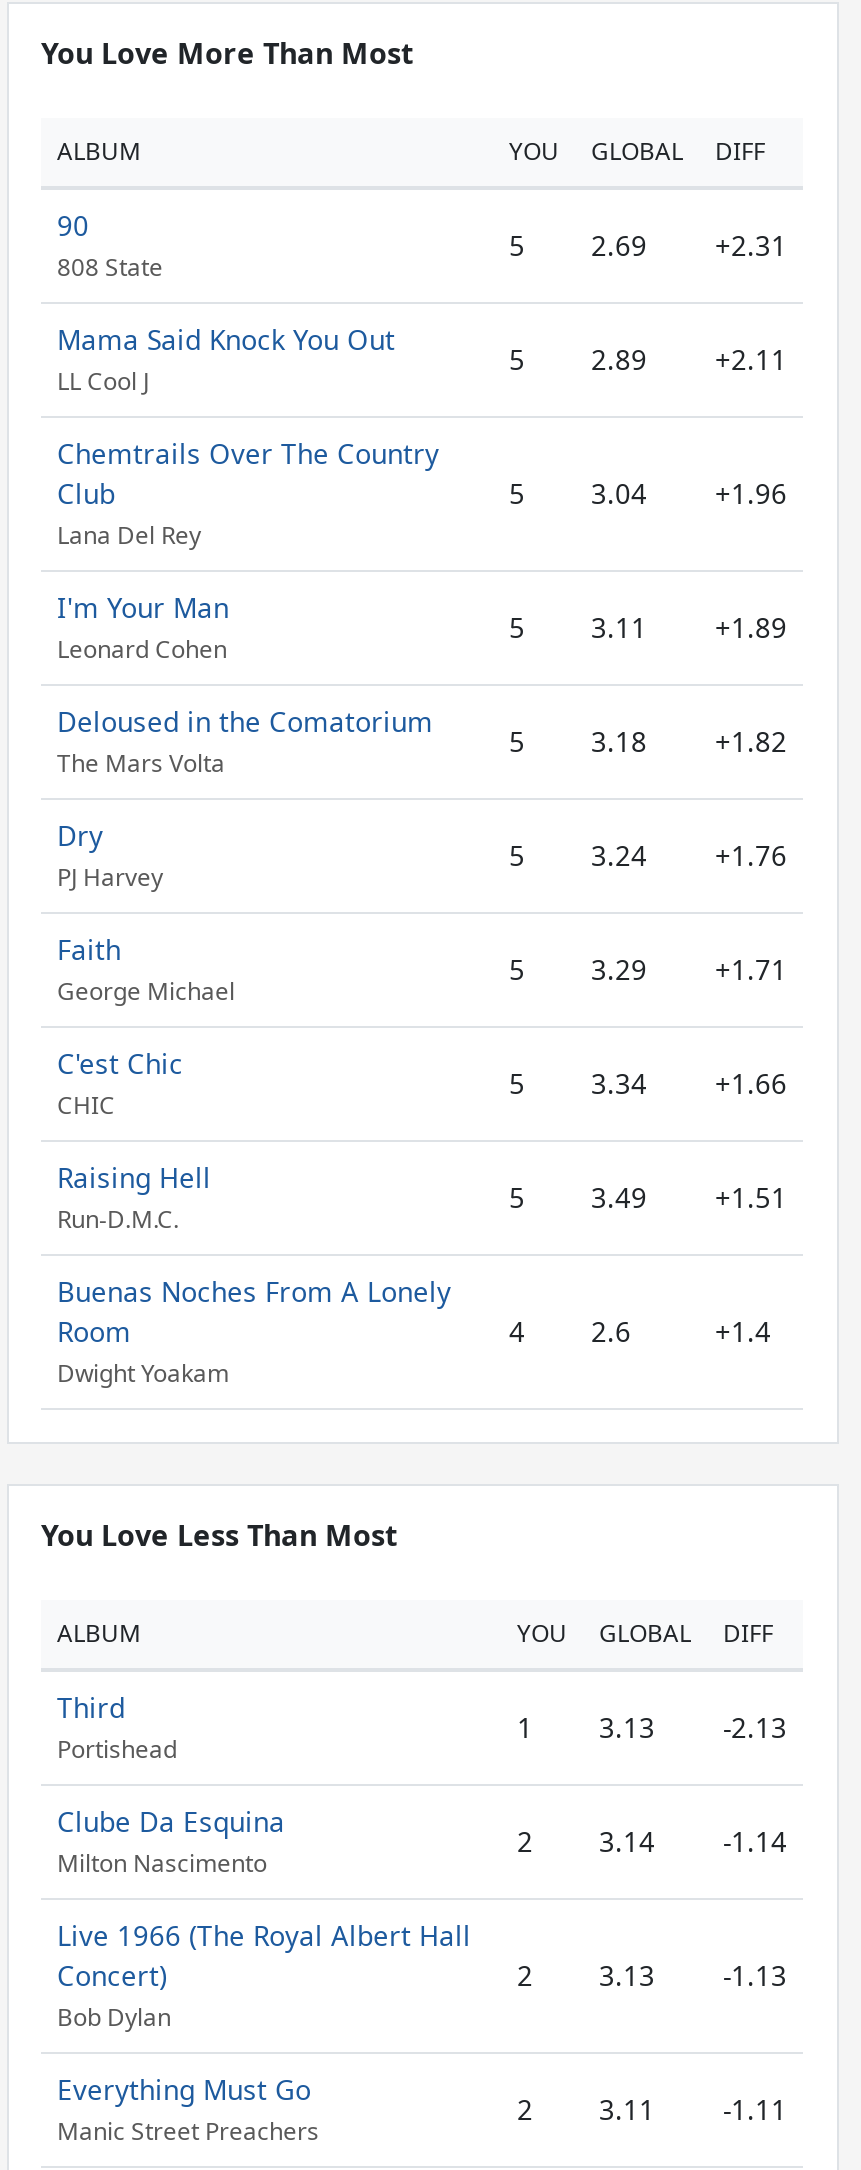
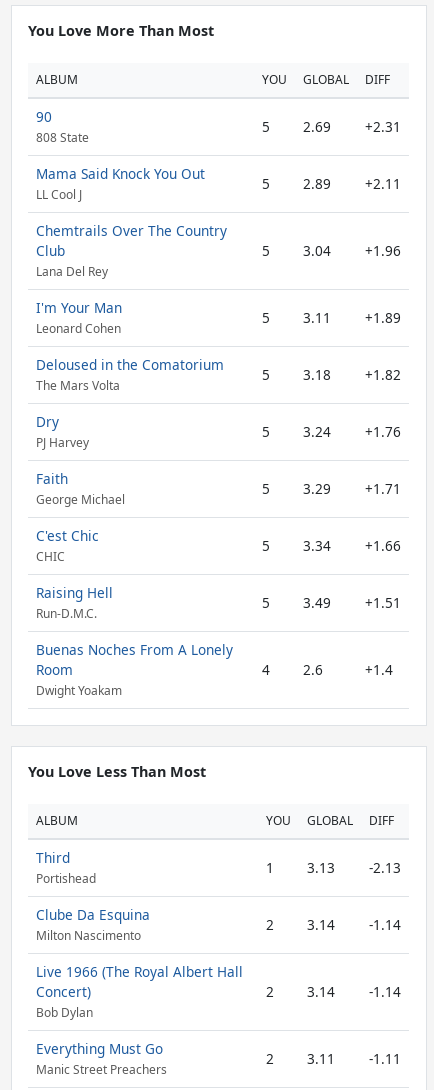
- 3.13
+ 3.14

- -1.13
+ -1.14
